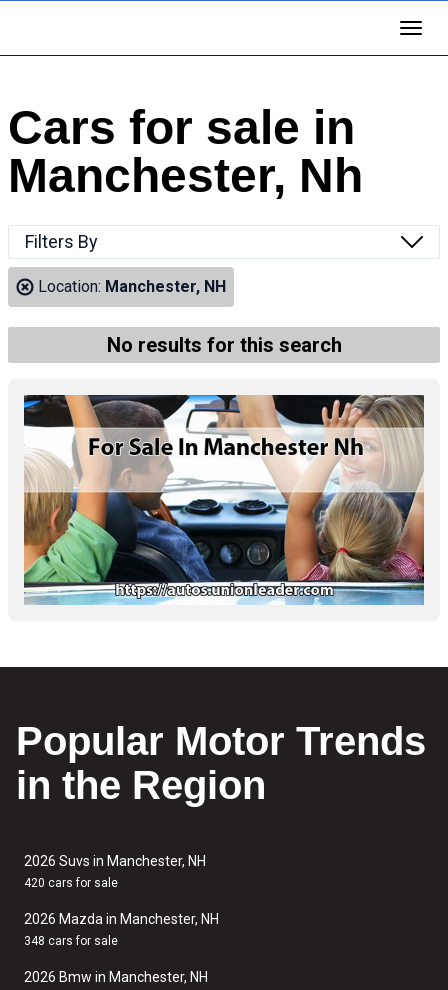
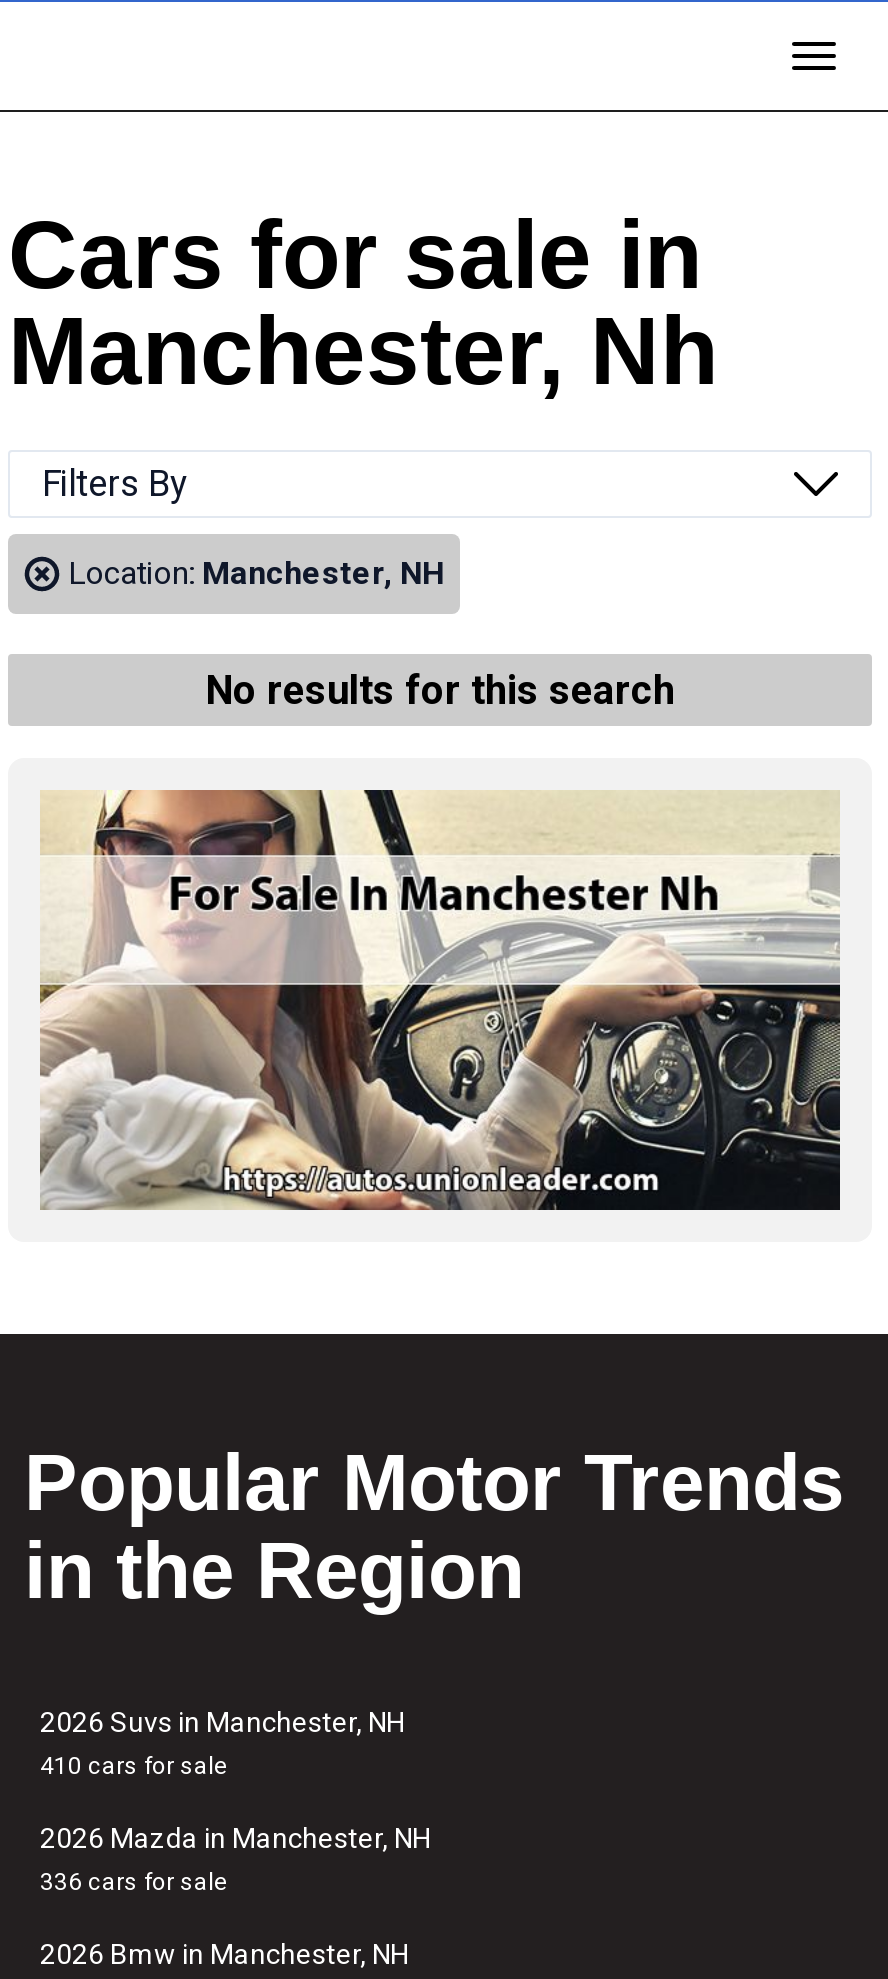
- [image]
+ [image]

- 420 cars for sale
+ 410 cars for sale

- 348 cars for sale
+ 336 cars for sale
